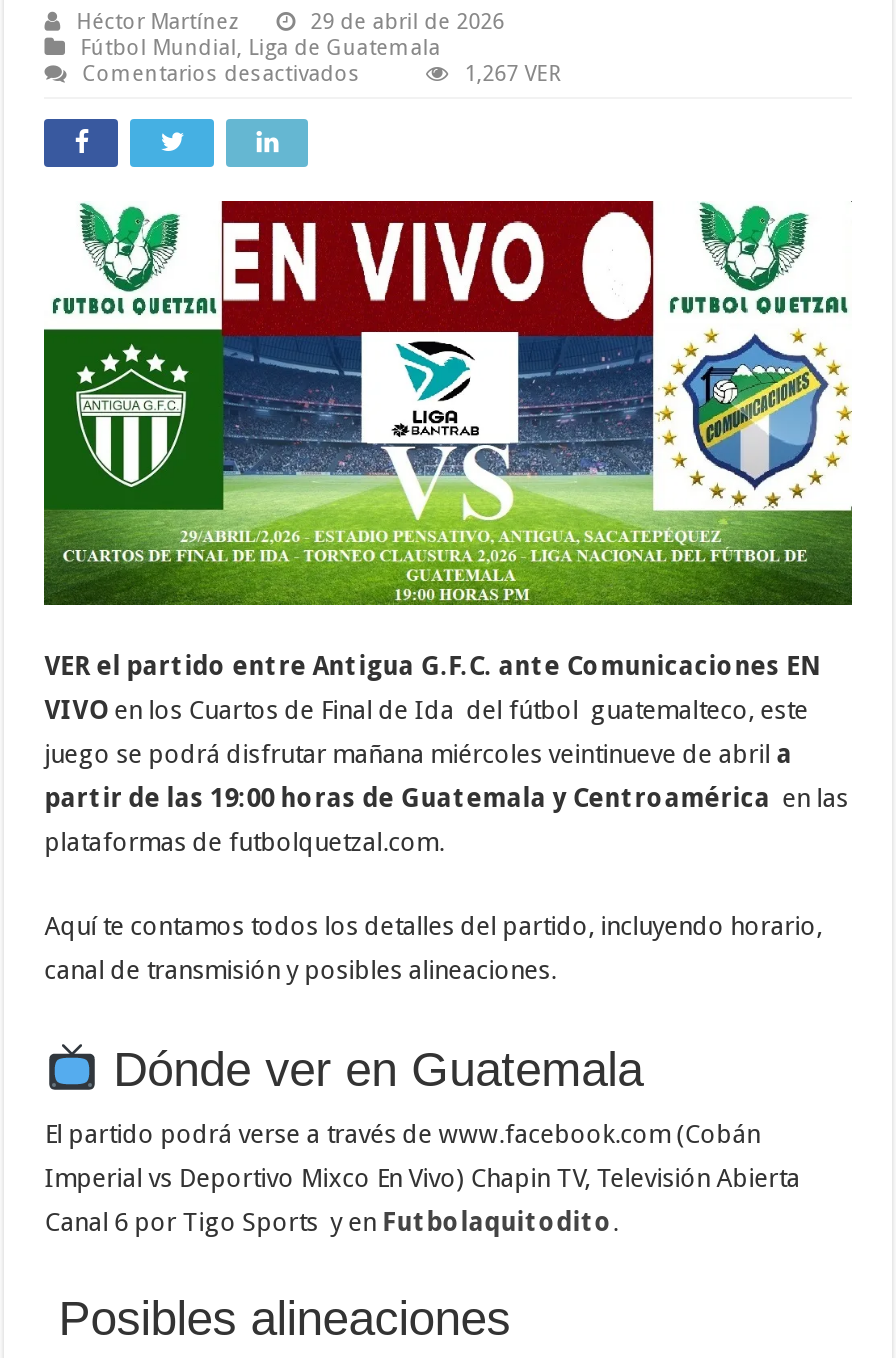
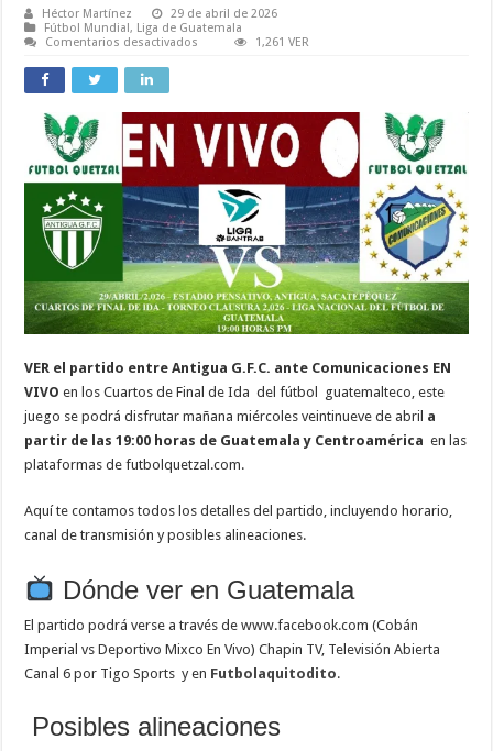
- 1,267 VER
+ 1,261 VER
